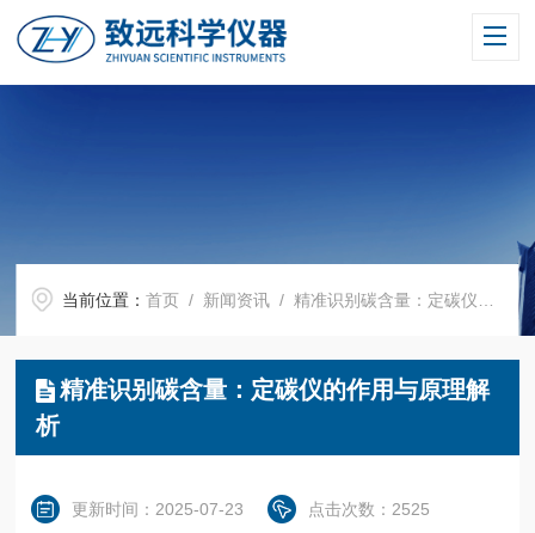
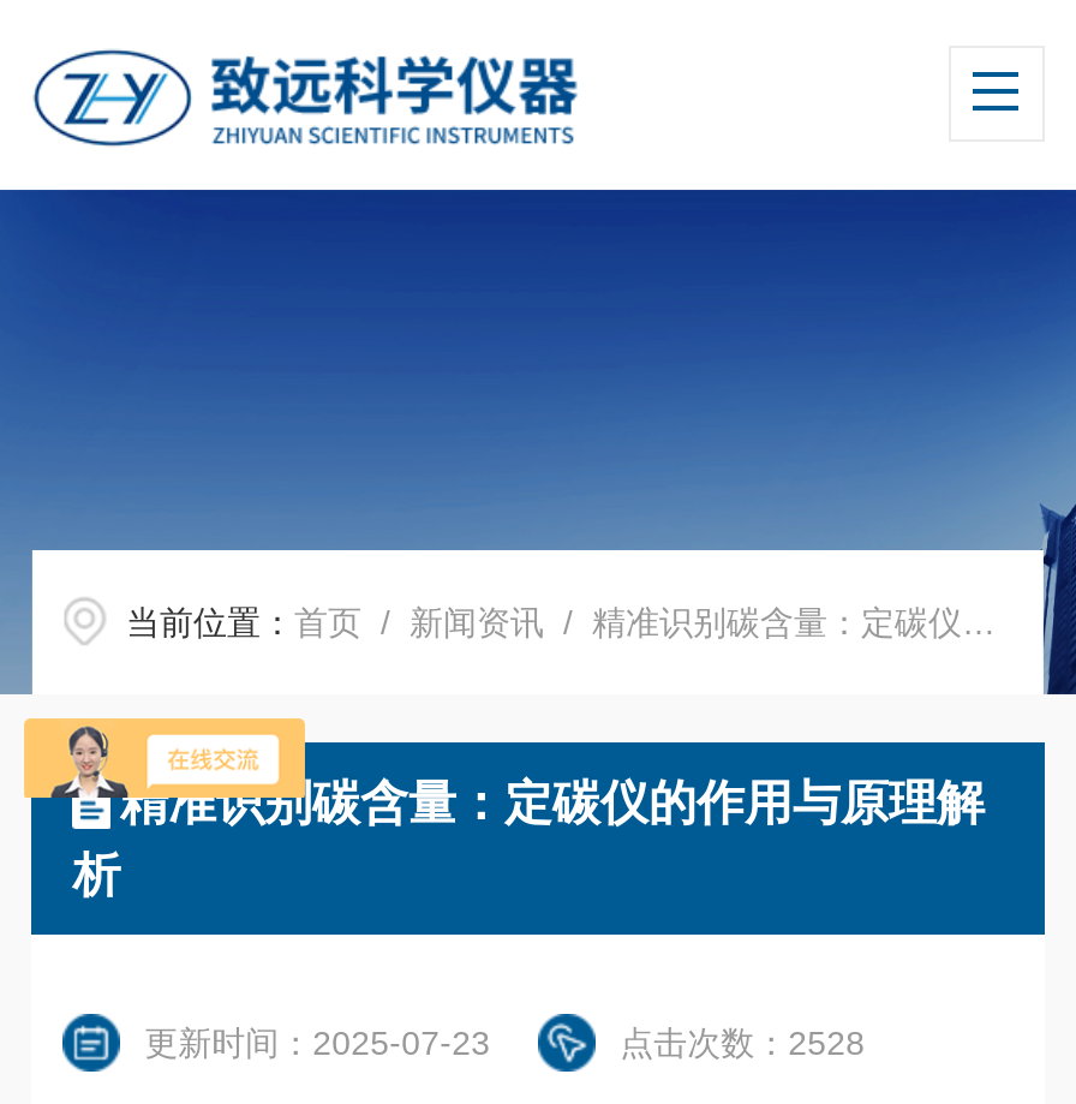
- [image]
+ [image]

- 点击次数：2525
+ 点击次数：2528
